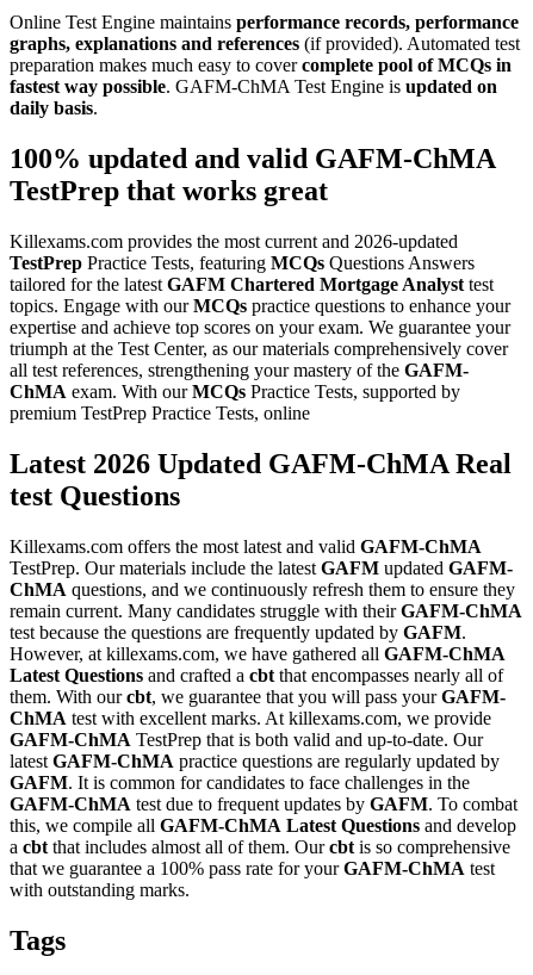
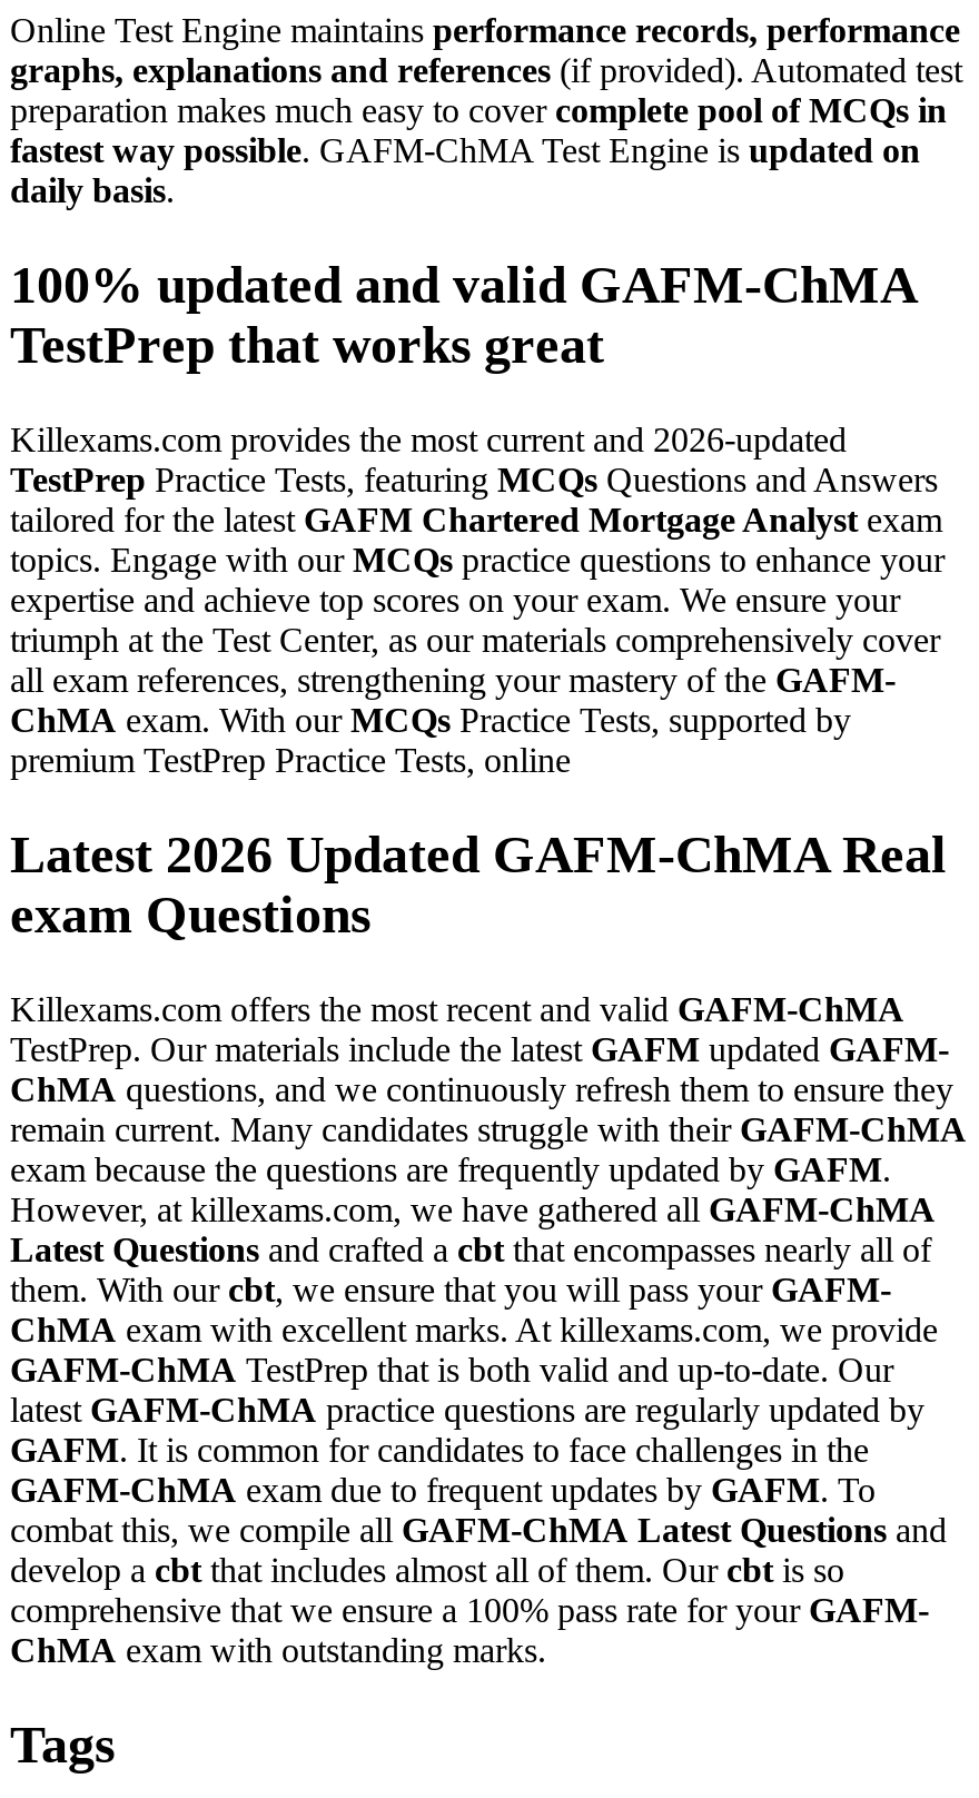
- TestPrep Practice Tests, featuring MCQs Questions Answers
- tailored for the latest GAFM Chartered Mortgage Analyst test
+ TestPrep Practice Tests, featuring MCQs Questions and Answers
+ tailored for the latest GAFM Chartered Mortgage Analyst exam

- expertise and achieve top scores on your exam. We guarantee your
+ expertise and achieve top scores on your exam. We ensure your

- all test references, strengthening your mastery of the GAFM-
+ all exam references, strengthening your mastery of the GAFM-

- test Questions
+ exam Questions

- Killexams.com offers the most latest and valid GAFM-ChMA
+ Killexams.com offers the most recent and valid GAFM-ChMA

- test because the questions are frequently updated by GAFM.
+ exam because the questions are frequently updated by GAFM.

- them. With our cbt, we guarantee that you will pass your GAFM-
+ them. With our cbt, we ensure that you will pass your GAFM-

- ChMA test with excellent marks. At killexams.com, we provide
+ ChMA exam with excellent marks. At killexams.com, we provide

- GAFM-ChMA test due to frequent updates by GAFM. To combat
- this, we compile all GAFM-ChMA Latest Questions and develop
- a cbt that includes almost all of them. Our cbt is so comprehensive
- that we guarantee a 100% pass rate for your GAFM-ChMA test
- with outstanding marks.
+ GAFM-ChMA exam due to frequent updates by GAFM. To
+ combat this, we compile all GAFM-ChMA Latest Questions and
+ develop a cbt that includes almost all of them. Our cbt is so
+ comprehensive that we ensure a 100% pass rate for your GAFM-
+ ChMA exam with outstanding marks.
